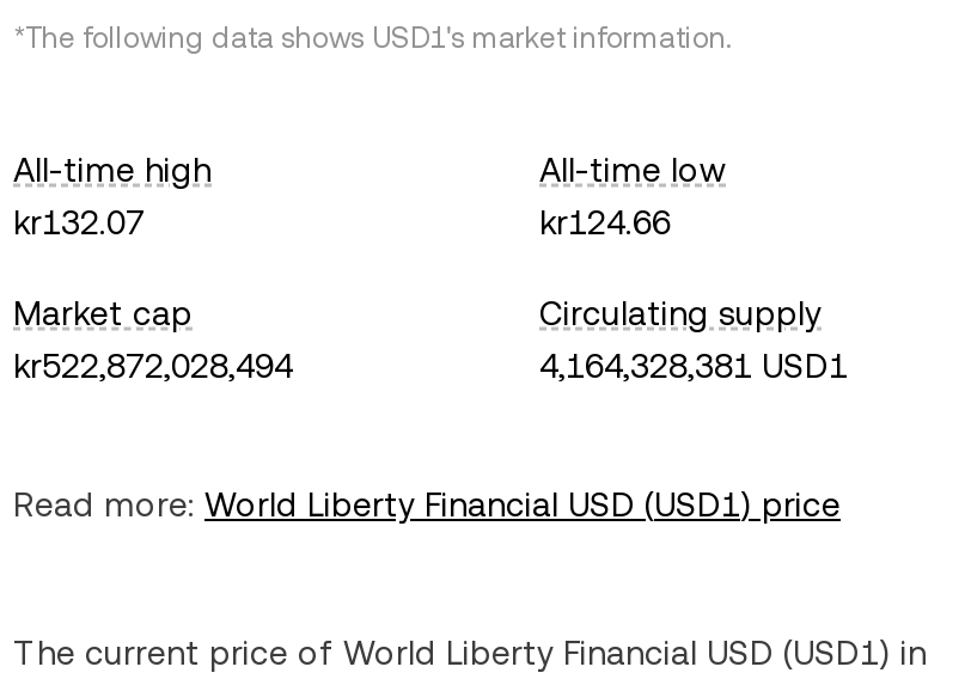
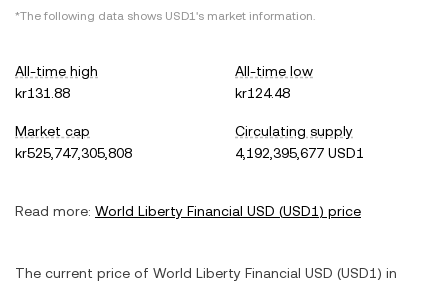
- kr132.07
+ kr131.88

- kr124.66
+ kr124.48

- kr522,872,028,494
+ kr525,747,305,808

- 4,164,328,381 USD1
+ 4,192,395,677 USD1
